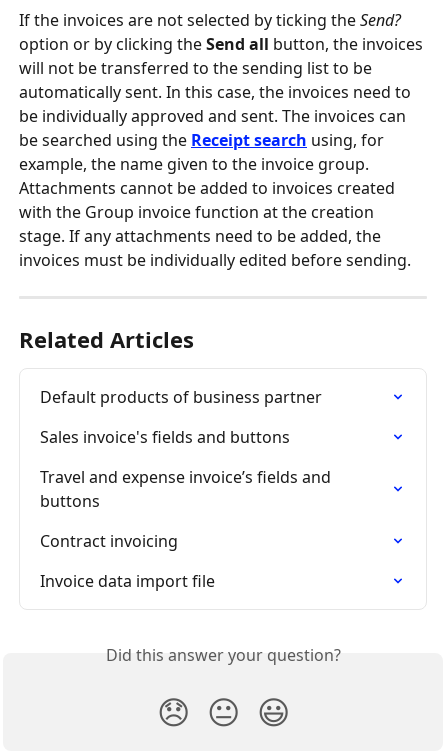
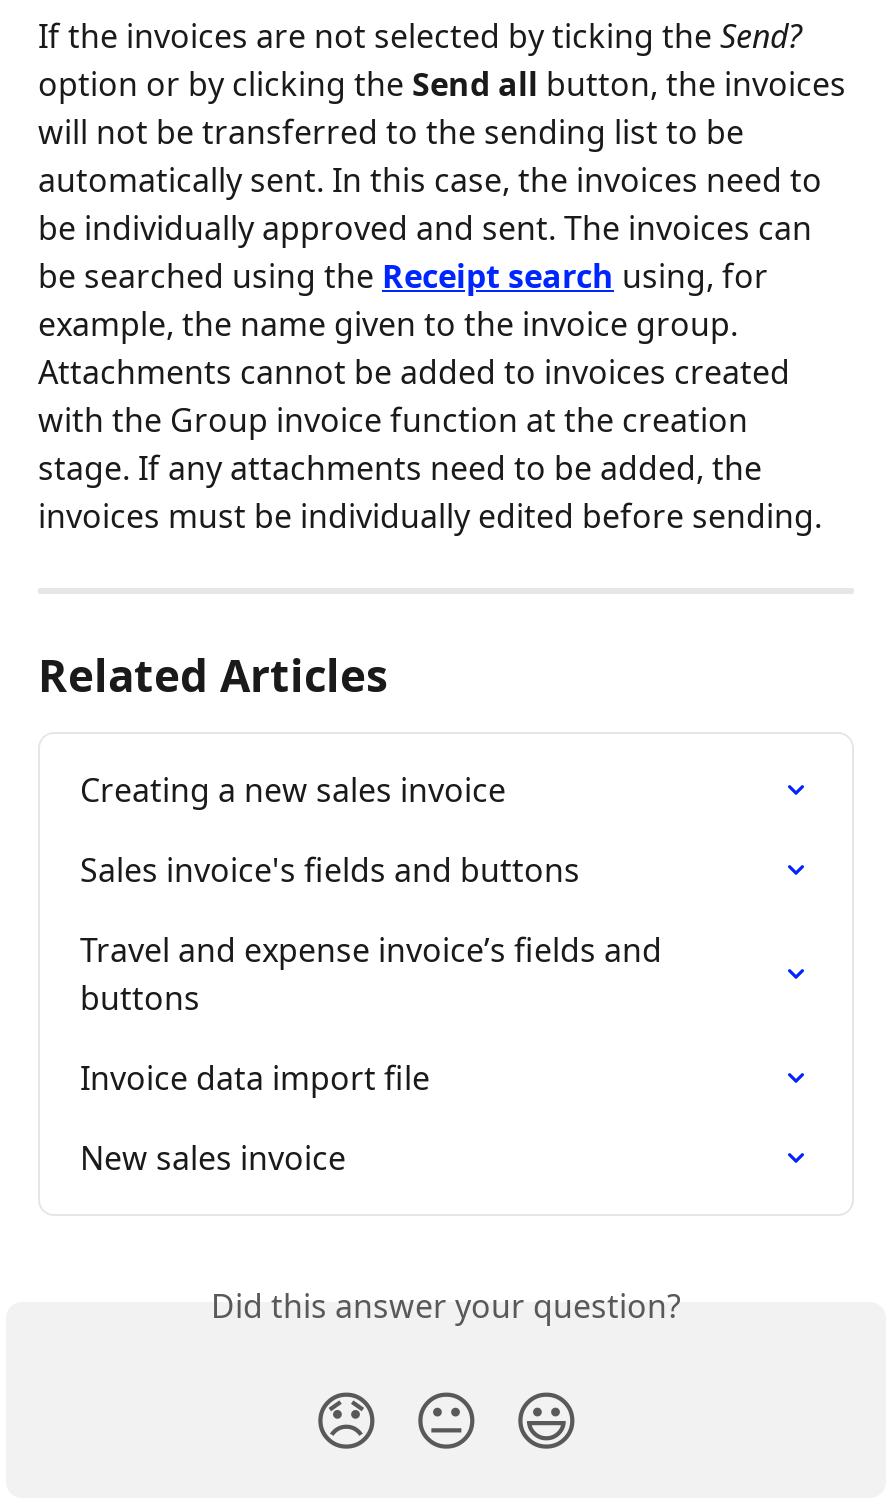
- Default products of business partner
+ Creating a new sales invoice

- Contract invoicing

moved up: Invoice data import file

+ New sales invoice
